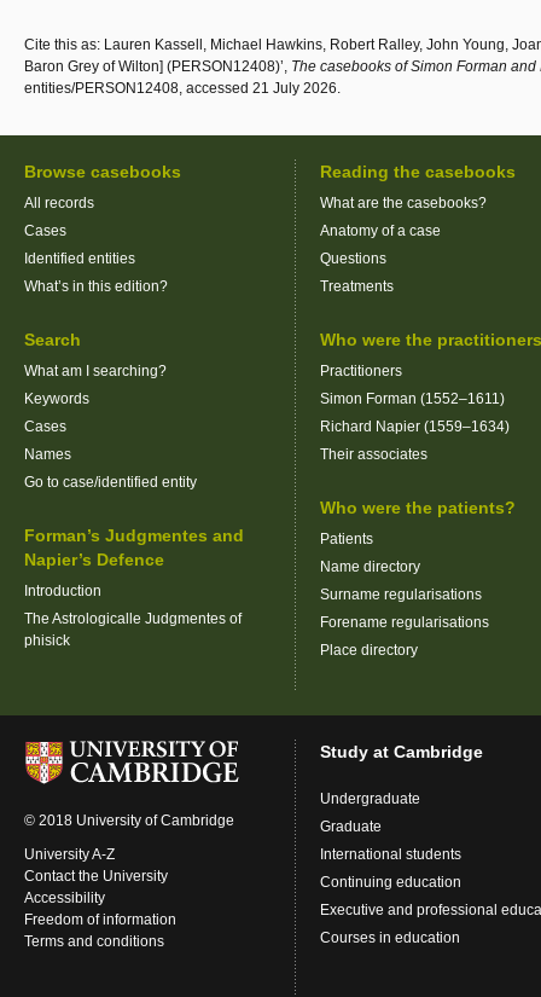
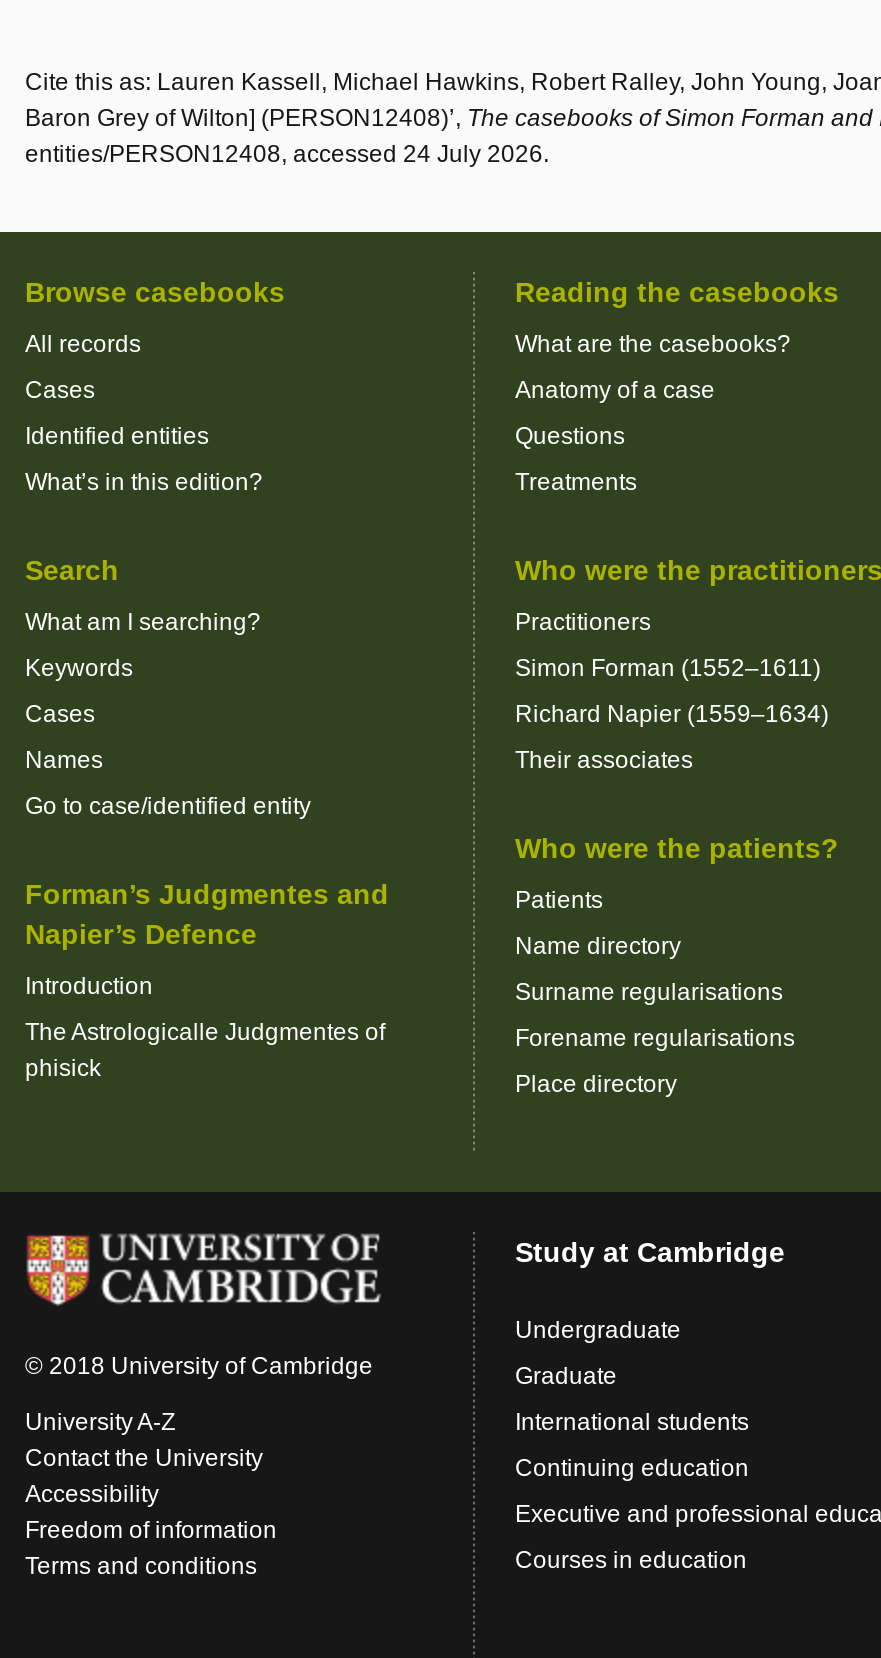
- entities/PERSON12408, accessed 21 July 2026.
+ entities/PERSON12408, accessed 24 July 2026.
